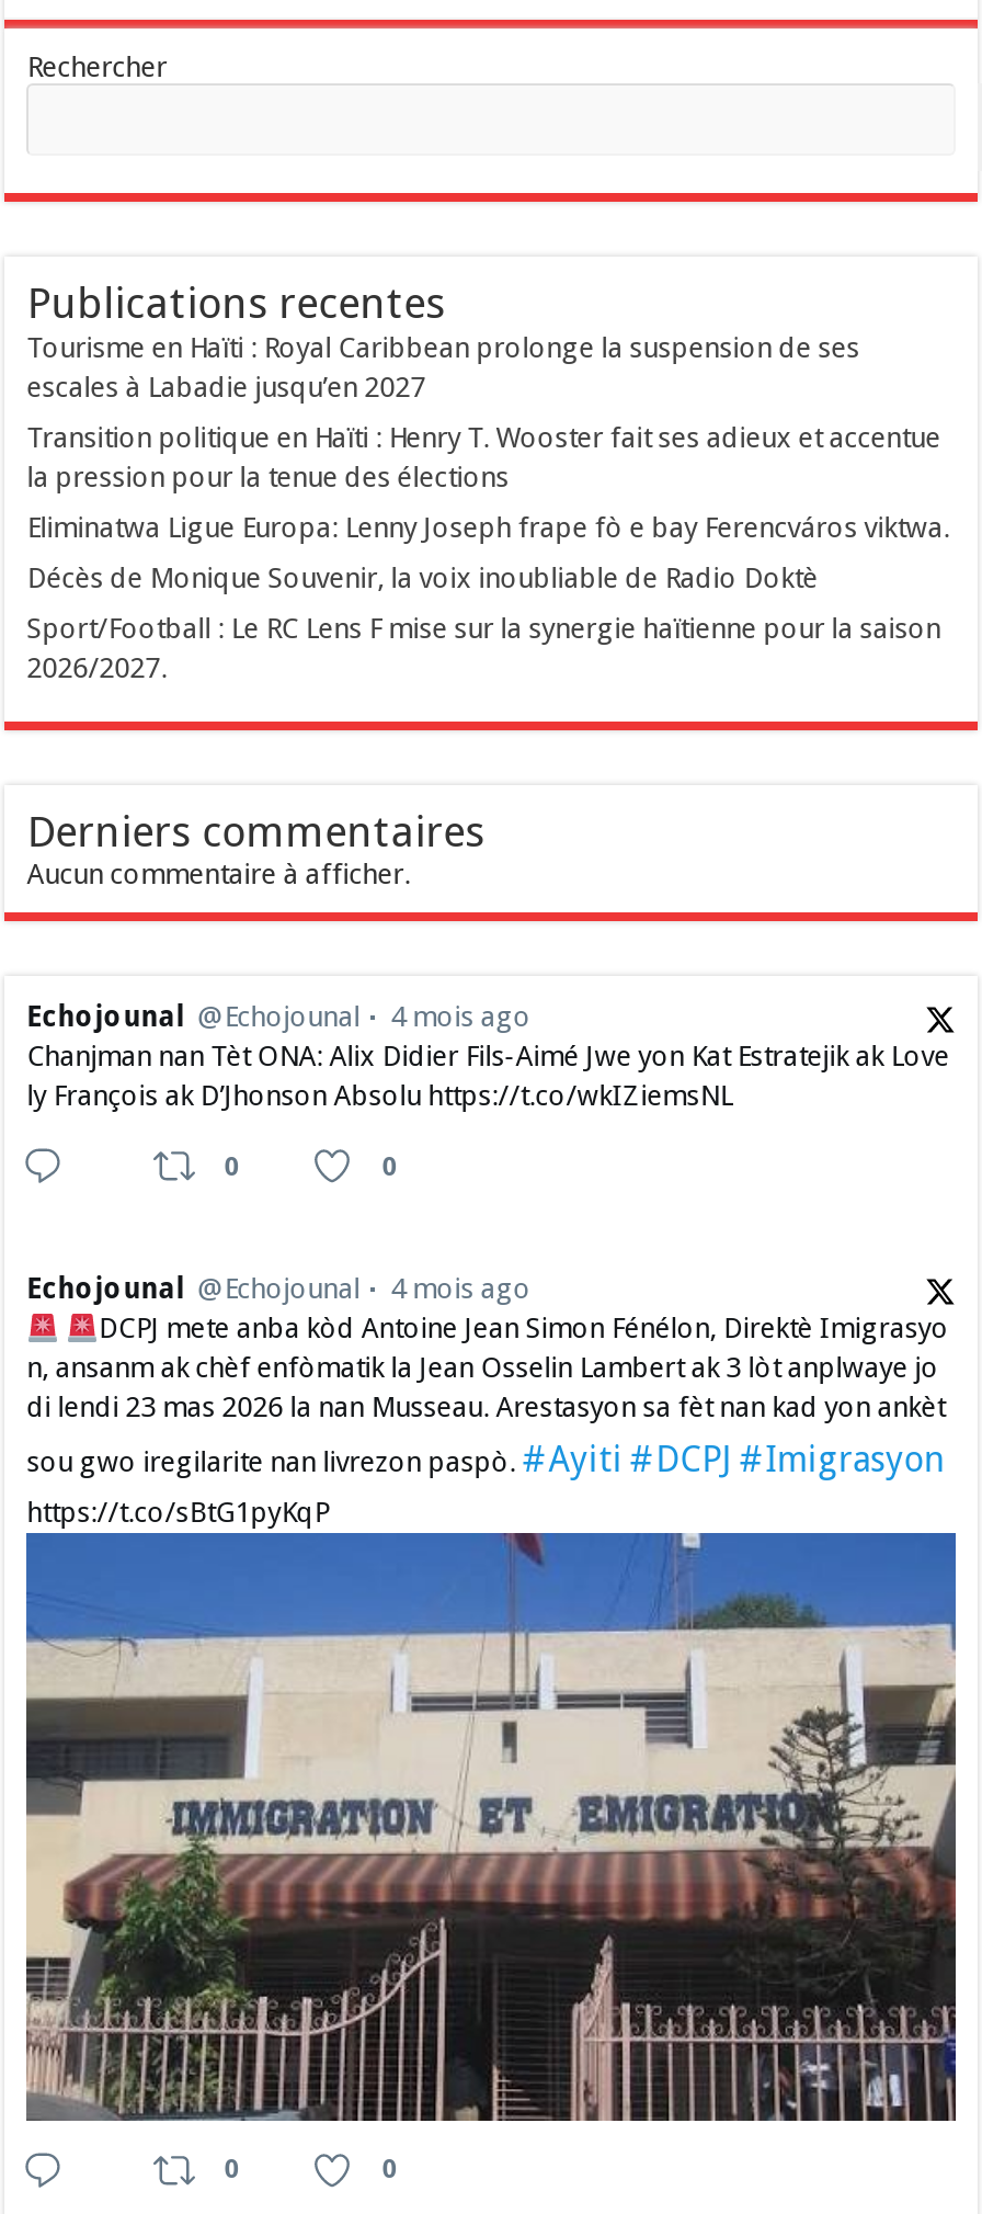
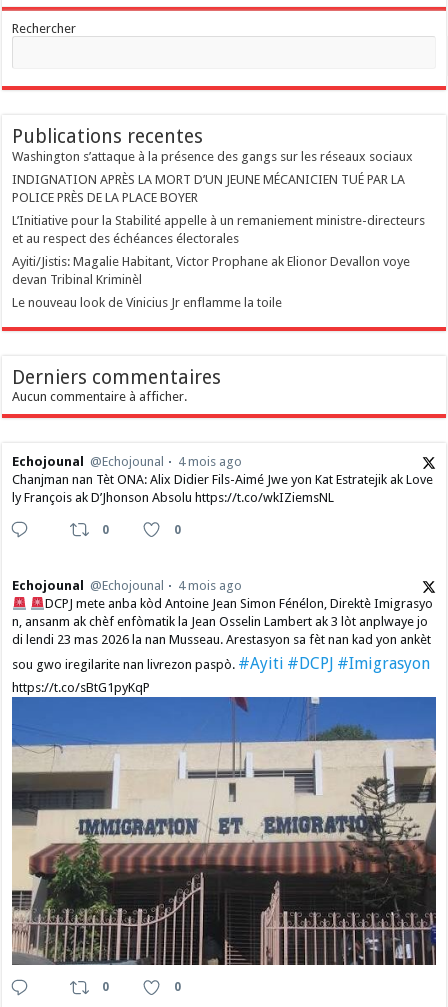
- Tourisme en Haïti : Royal Caribbean prolonge la suspension de ses
- escales à Labadie jusqu’en 2027
+ Washington s’attaque à la présence des gangs sur les réseaux sociaux

- Transition politique en Haïti : Henry T. Wooster fait ses adieux et accentue
- la pression pour la tenue des élections
+ INDIGNATION APRÈS LA MORT D’UN JEUNE MÉCANICIEN TUÉ PAR LA
+ POLICE PRÈS DE LA PLACE BOYER

- Eliminatwa Ligue Europa: Lenny Joseph frape fò e bay Ferencváros viktwa.
+ L’Initiative pour la Stabilité appelle à un remaniement ministre-directeurs
+ et au respect des échéances électorales

- Décès de Monique Souvenir, la voix inoubliable de Radio Doktè
+ Ayiti/Jistis: Magalie Habitant, Victor Prophane ak Elionor Devallon voye
+ devan Tribinal Kriminèl

- Sport/Football : Le RC Lens F mise sur la synergie haïtienne pour la saison
- 2026/2027.
+ Le nouveau look de Vinicius Jr enflamme la toile
